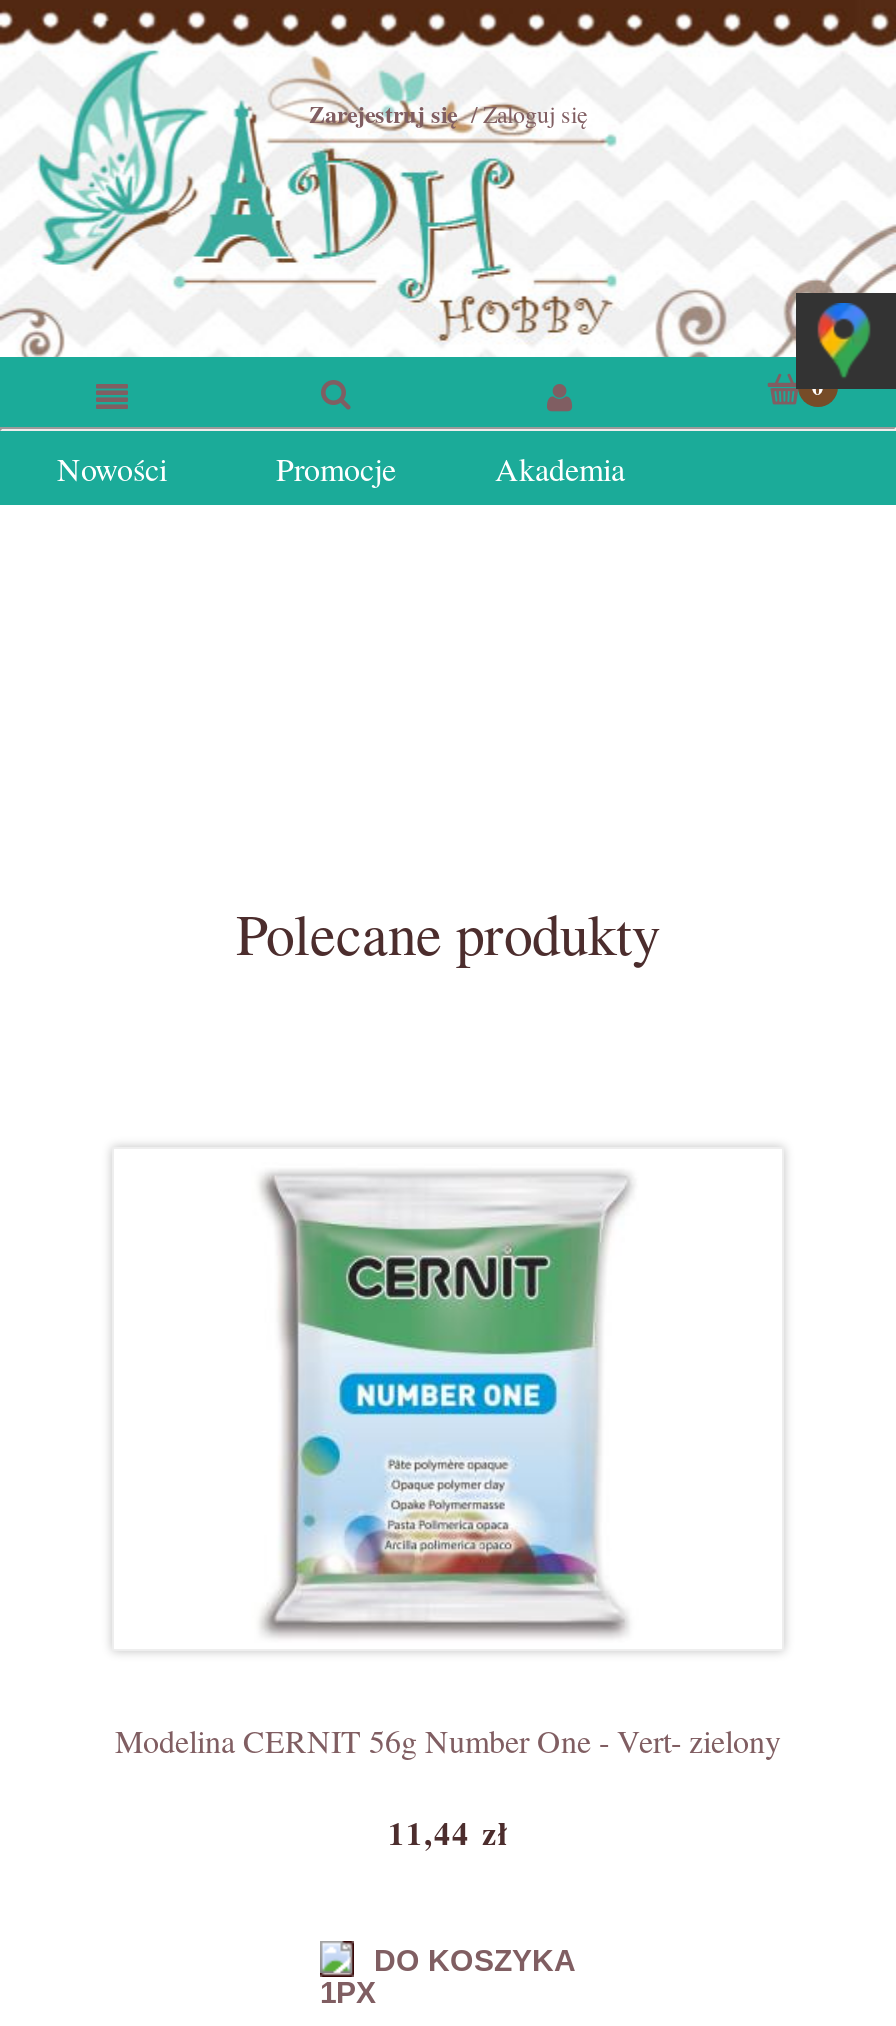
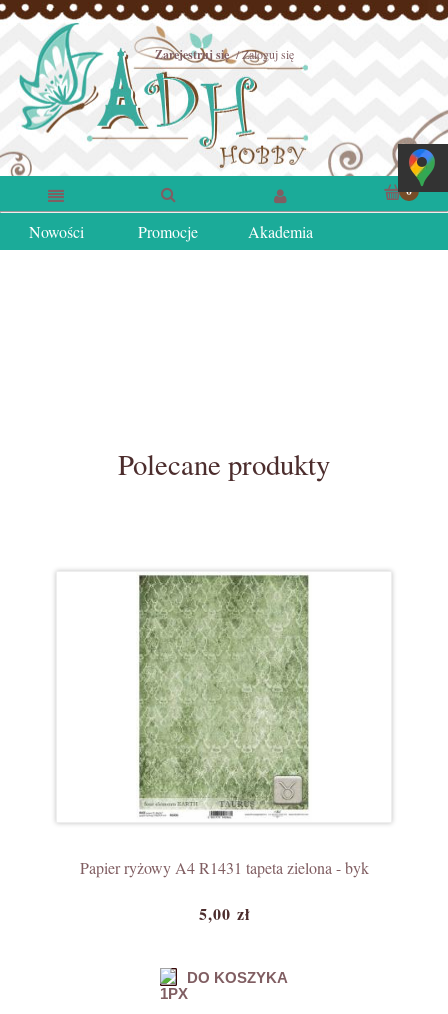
- [image]
- Modelina CERNIT 56g Number One - Vert- zielony
+ [image]
+ Papier ryżowy A4 R1431 tapeta zielona - byk

- 11,44 zł
+ 5,00 zł
